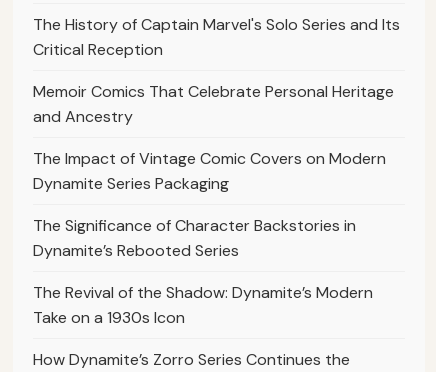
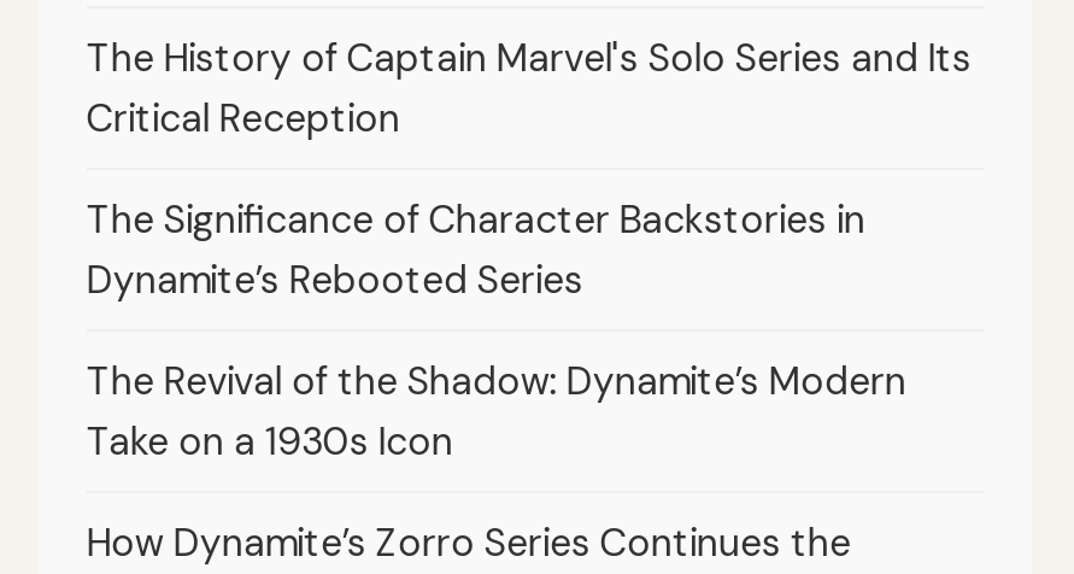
- Memoir Comics That Celebrate Personal Heritage
- and Ancestry
- The Impact of Vintage Comic Covers on Modern
- Dynamite Series Packaging
